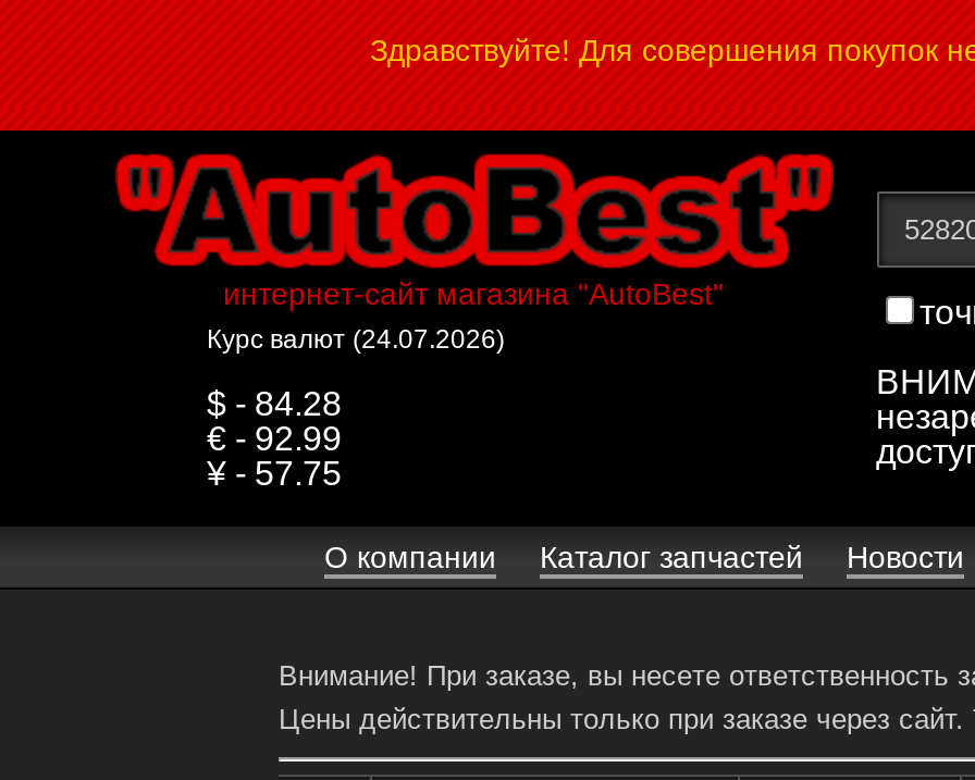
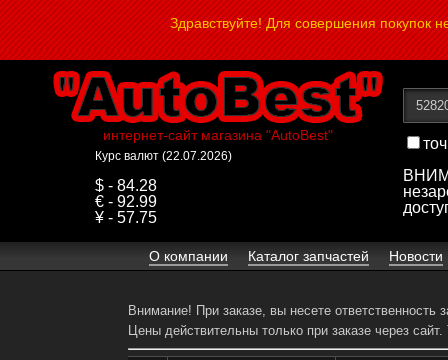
- Курс валют (24.07.2026)
+ Курс валют (22.07.2026)
